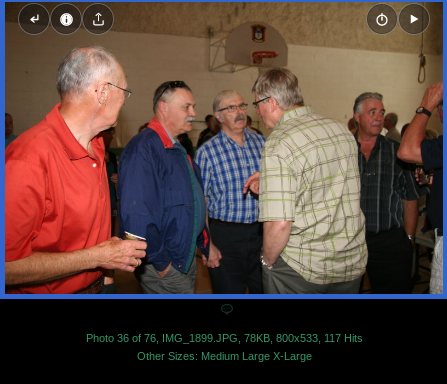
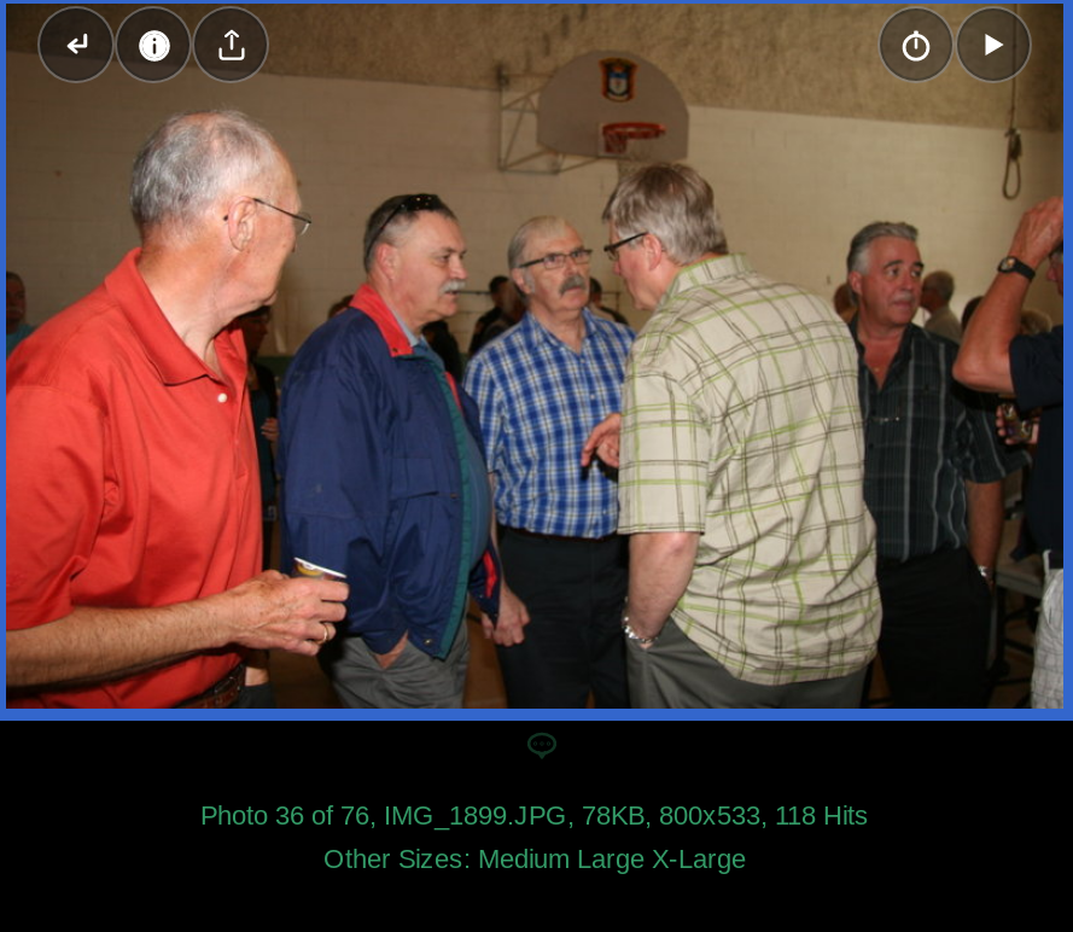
- Photo 36 of 76, IMG_1899.JPG, 78KB, 800x533, 117 Hits
+ Photo 36 of 76, IMG_1899.JPG, 78KB, 800x533, 118 Hits
